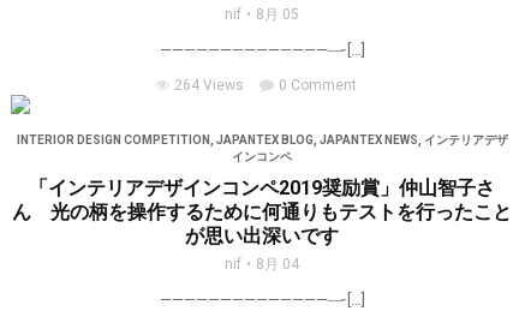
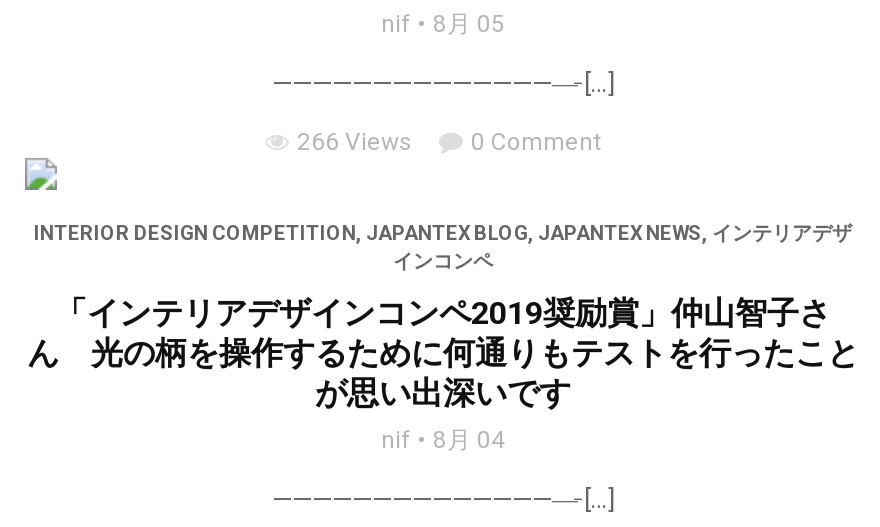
- 264 Views
+ 266 Views
